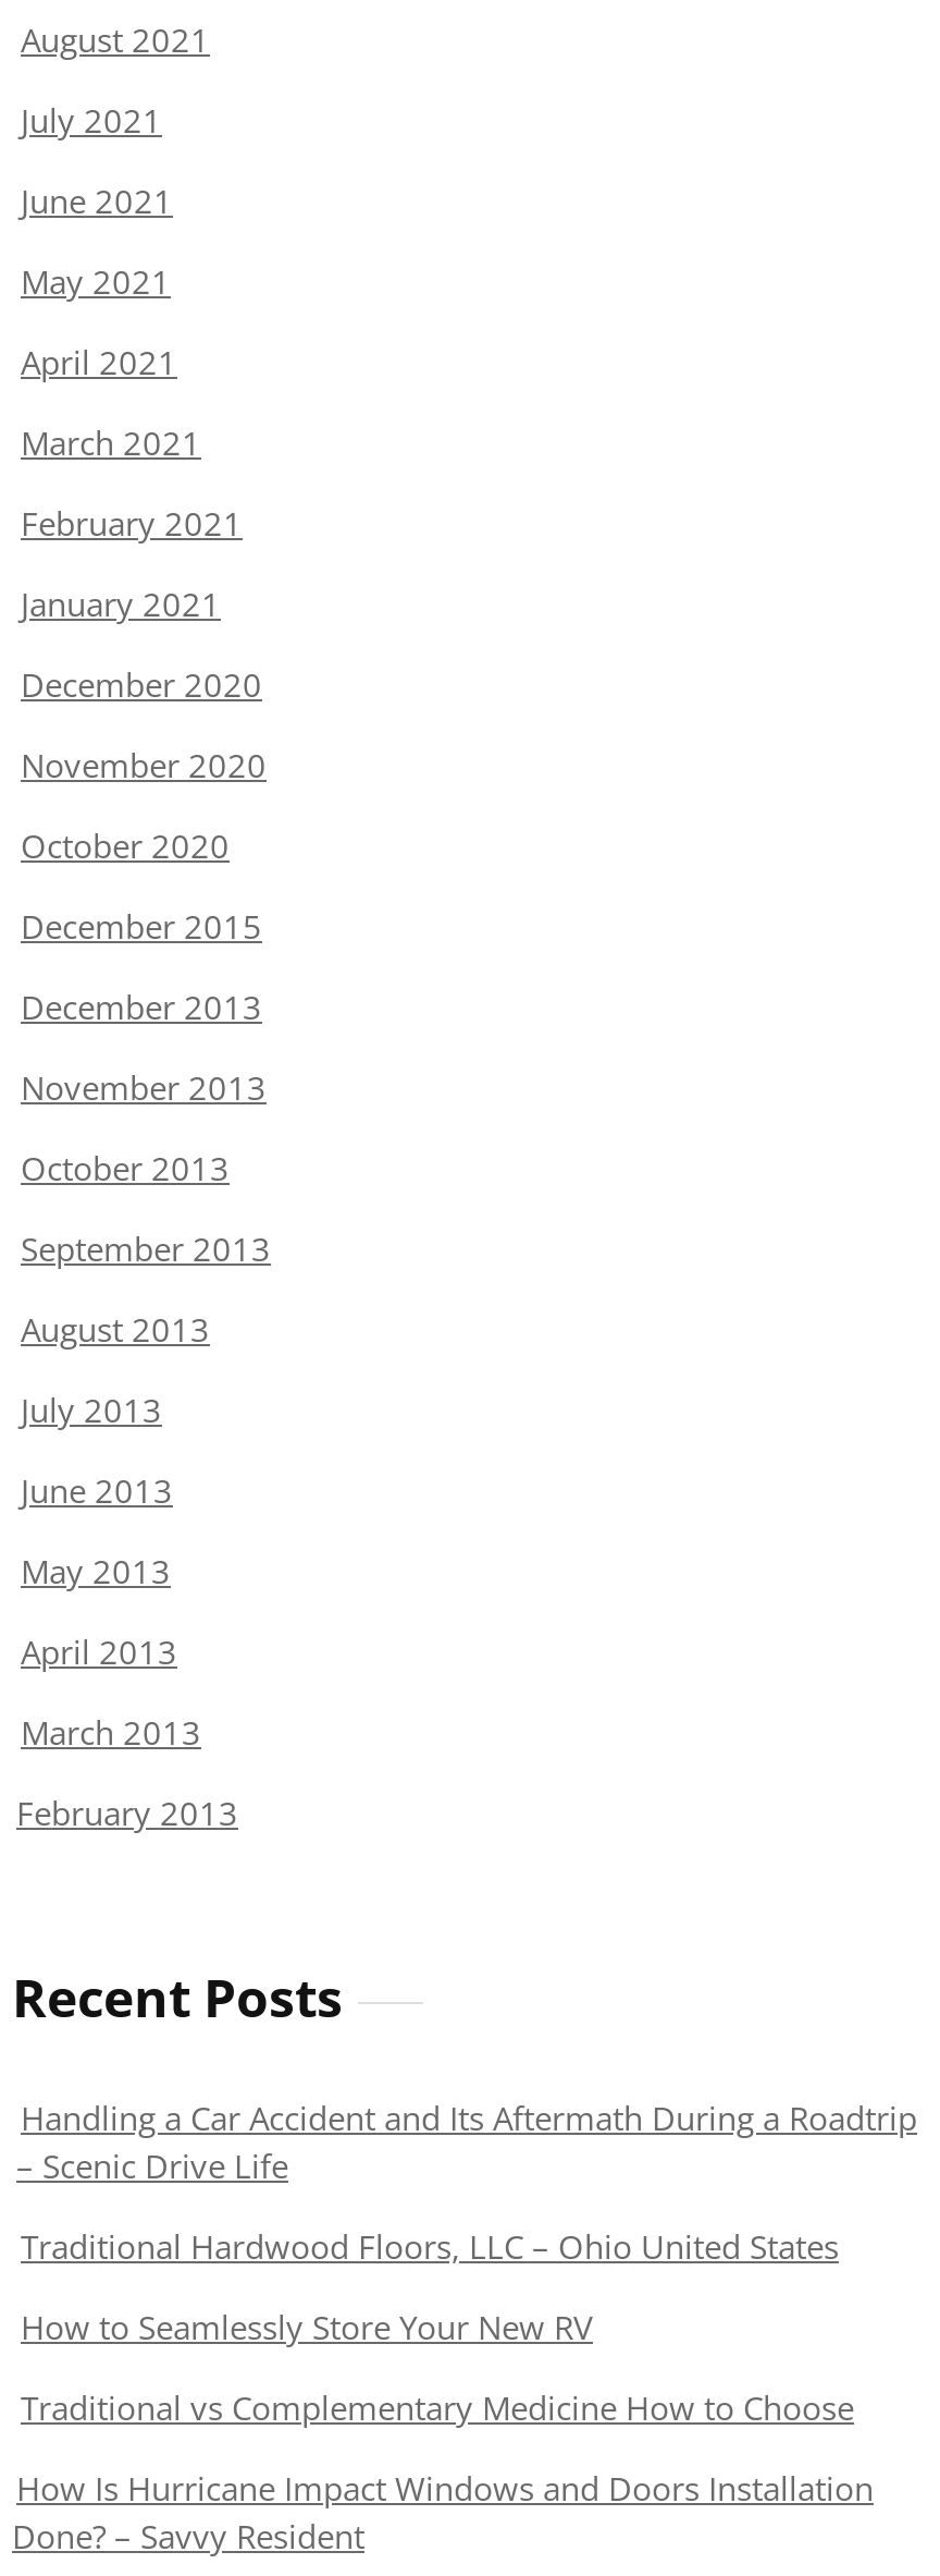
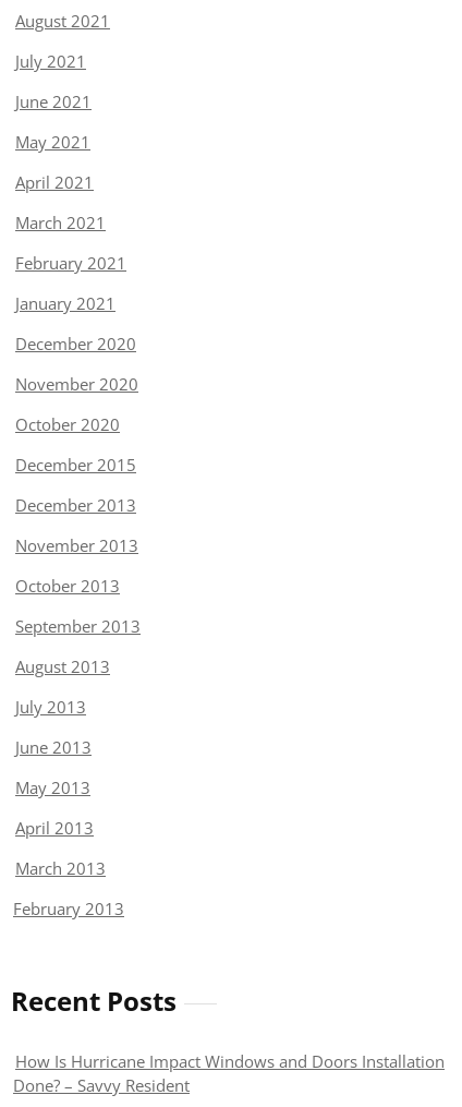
- Handling a Car Accident and Its Aftermath During a Roadtrip
- – Scenic Drive Life
- Traditional Hardwood Floors, LLC – Ohio United States
- How to Seamlessly Store Your New RV
- Traditional vs Complementary Medicine How to Choose
